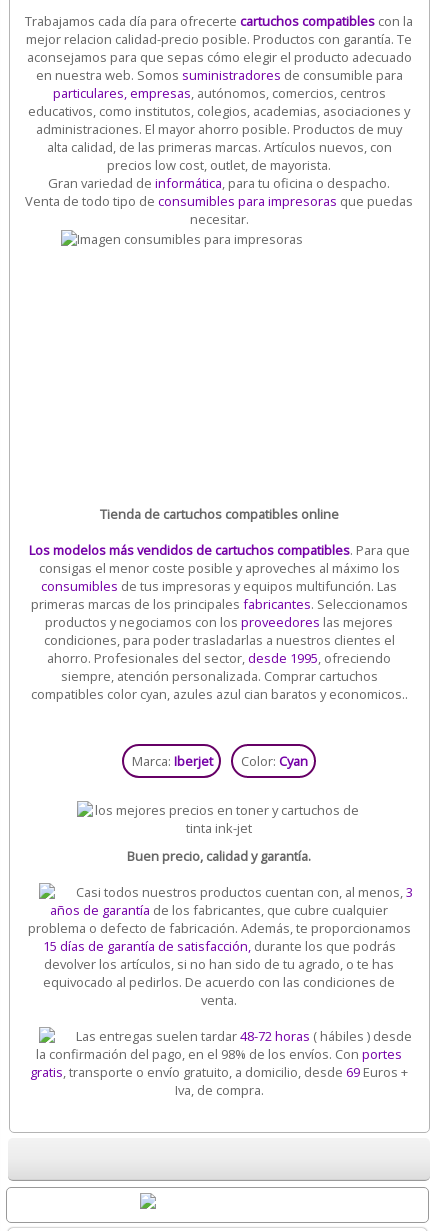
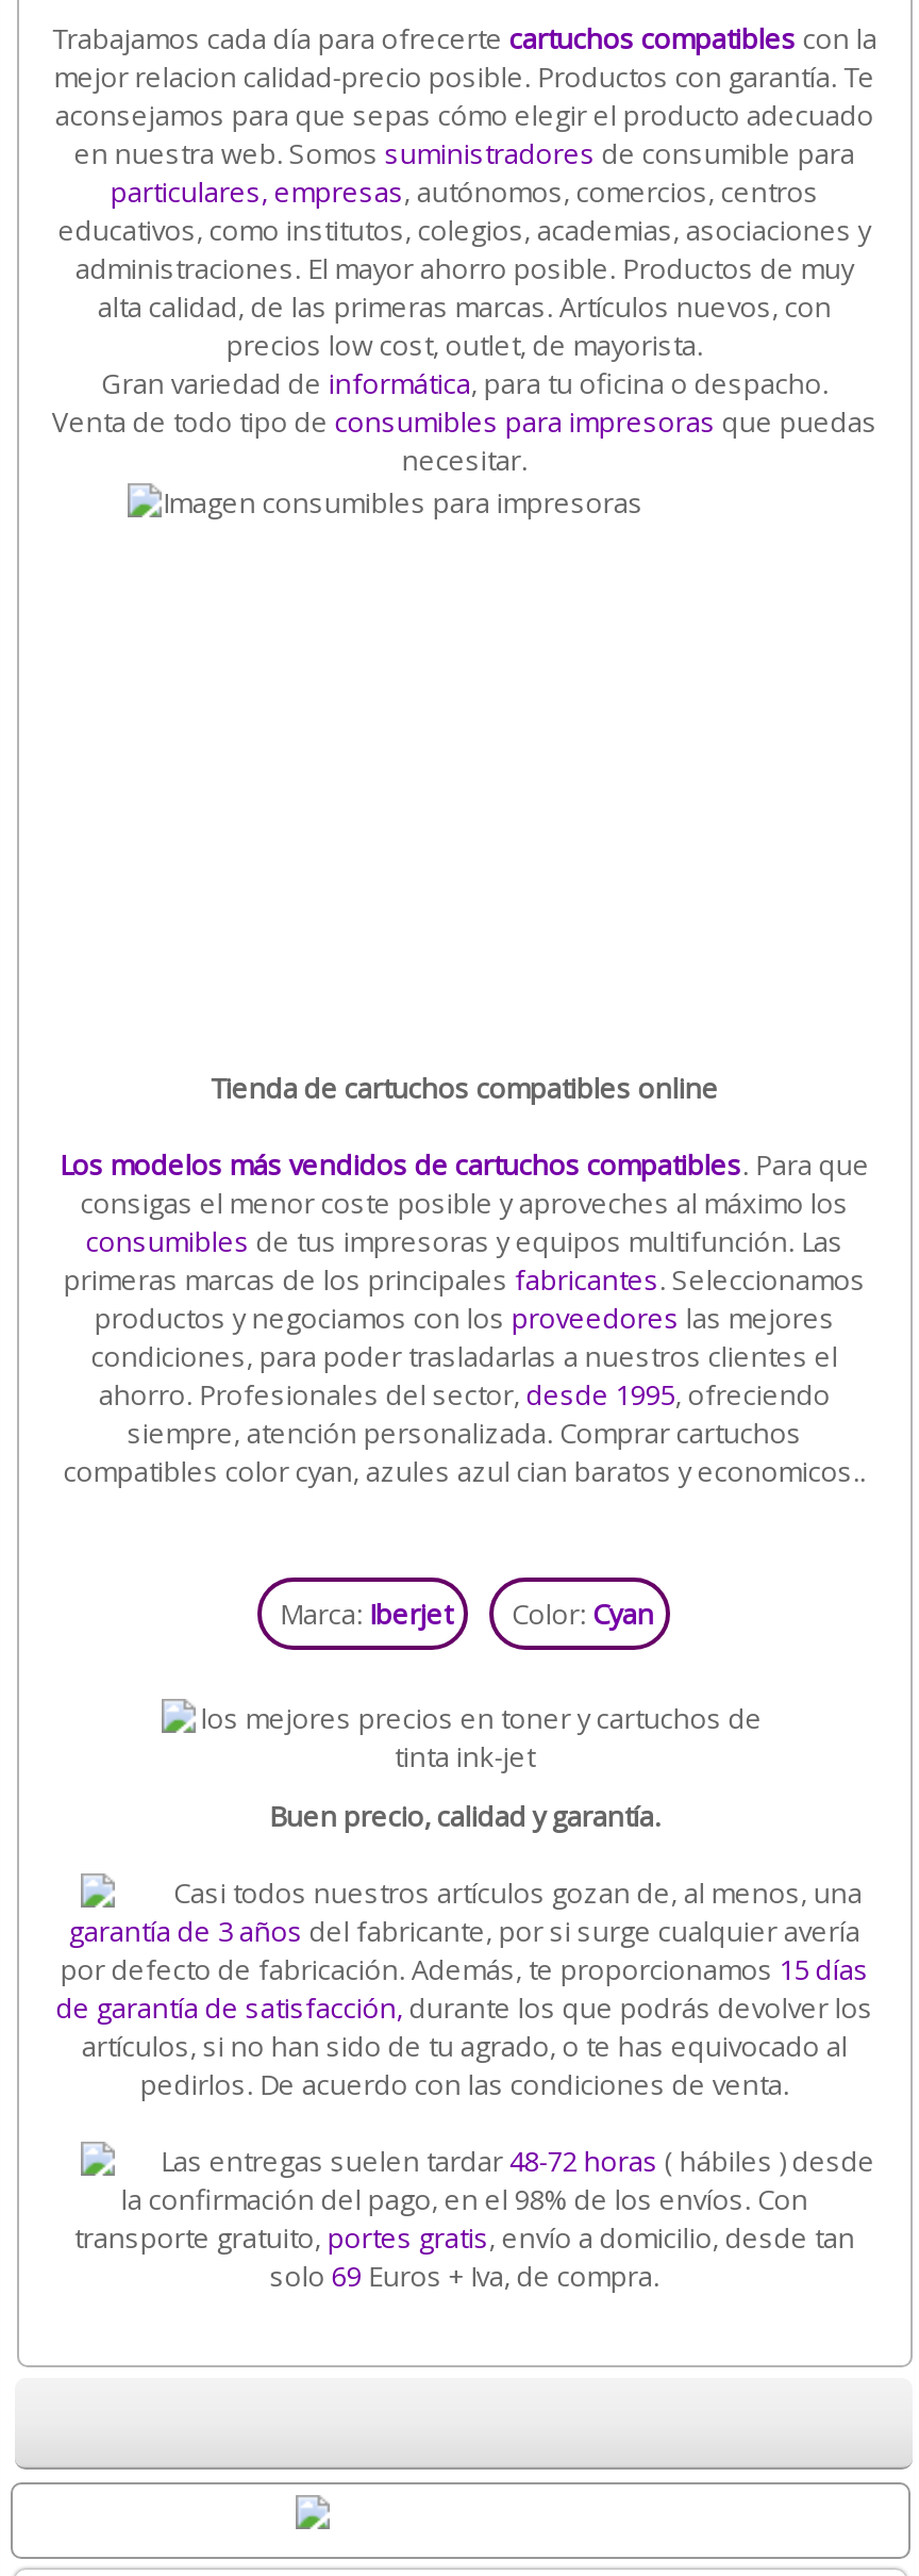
- Casi todos nuestros productos cuentan con, al menos, 3
- años de garantía de los fabricantes, que cubre cualquier
- problema o defecto de fabricación. Además, te proporcionamos
- 15 días de garantía de satisfacción, durante los que podrás
- devolver los artículos, si no han sido de tu agrado, o te has
- equivocado al pedirlos. De acuerdo con las condiciones de
- venta.
+ Casi todos nuestros artículos gozan de, al menos, una
+ garantía de 3 años del fabricante, por si surge cualquier avería
+ por defecto de fabricación. Además, te proporcionamos 15 días
+ de garantía de satisfacción, durante los que podrás devolver los
+ artículos, si no han sido de tu agrado, o te has equivocado al
+ pedirlos. De acuerdo con las condiciones de venta.

- la confirmación del pago, en el 98% de los envíos. Con portes
- gratis, transporte o envío gratuito, a domicilio, desde 69 Euros +
- Iva, de compra.
+ la confirmación del pago, en el 98% de los envíos. Con
+ transporte gratuito, portes gratis, envío a domicilio, desde tan
+ solo 69 Euros + Iva, de compra.
